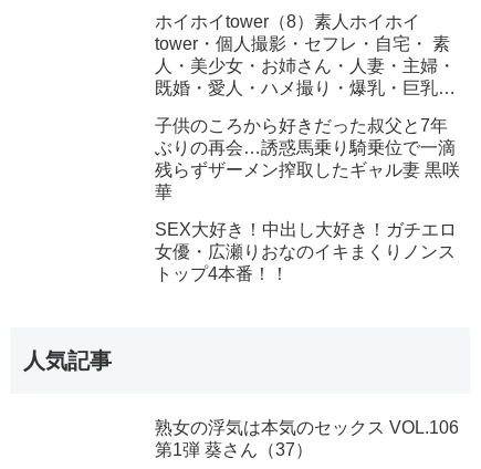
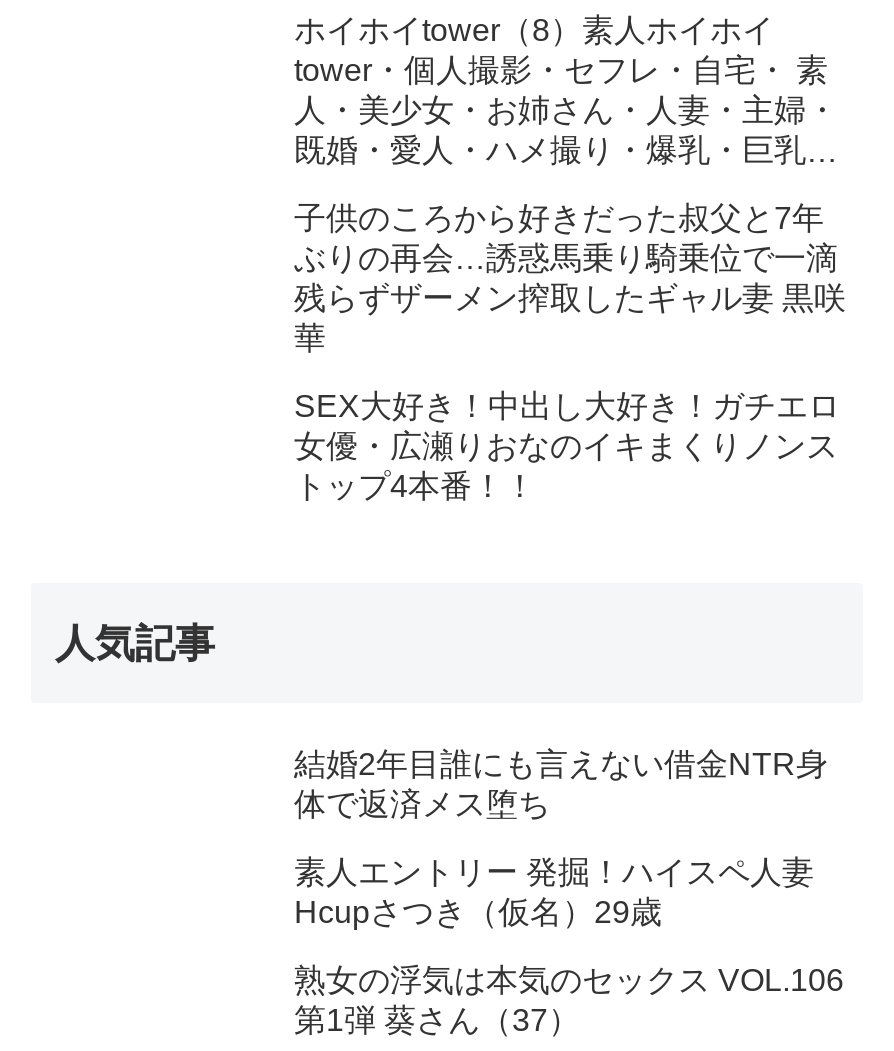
+ 結婚2年目誰にも言えない借金NTR身
+ 体で返済メス堕ち
+ 素人エントリー 発掘！ハイスペ人妻
+ Hcupさつき（仮名）29歳
